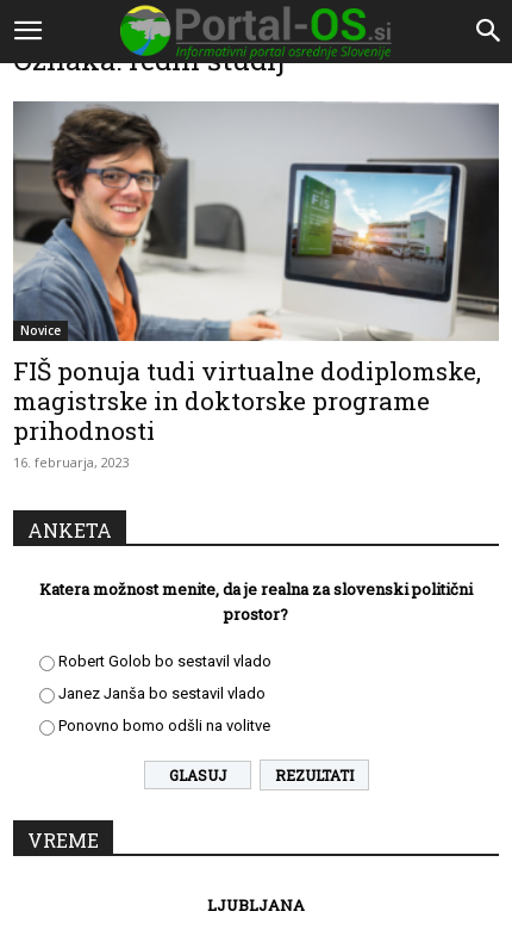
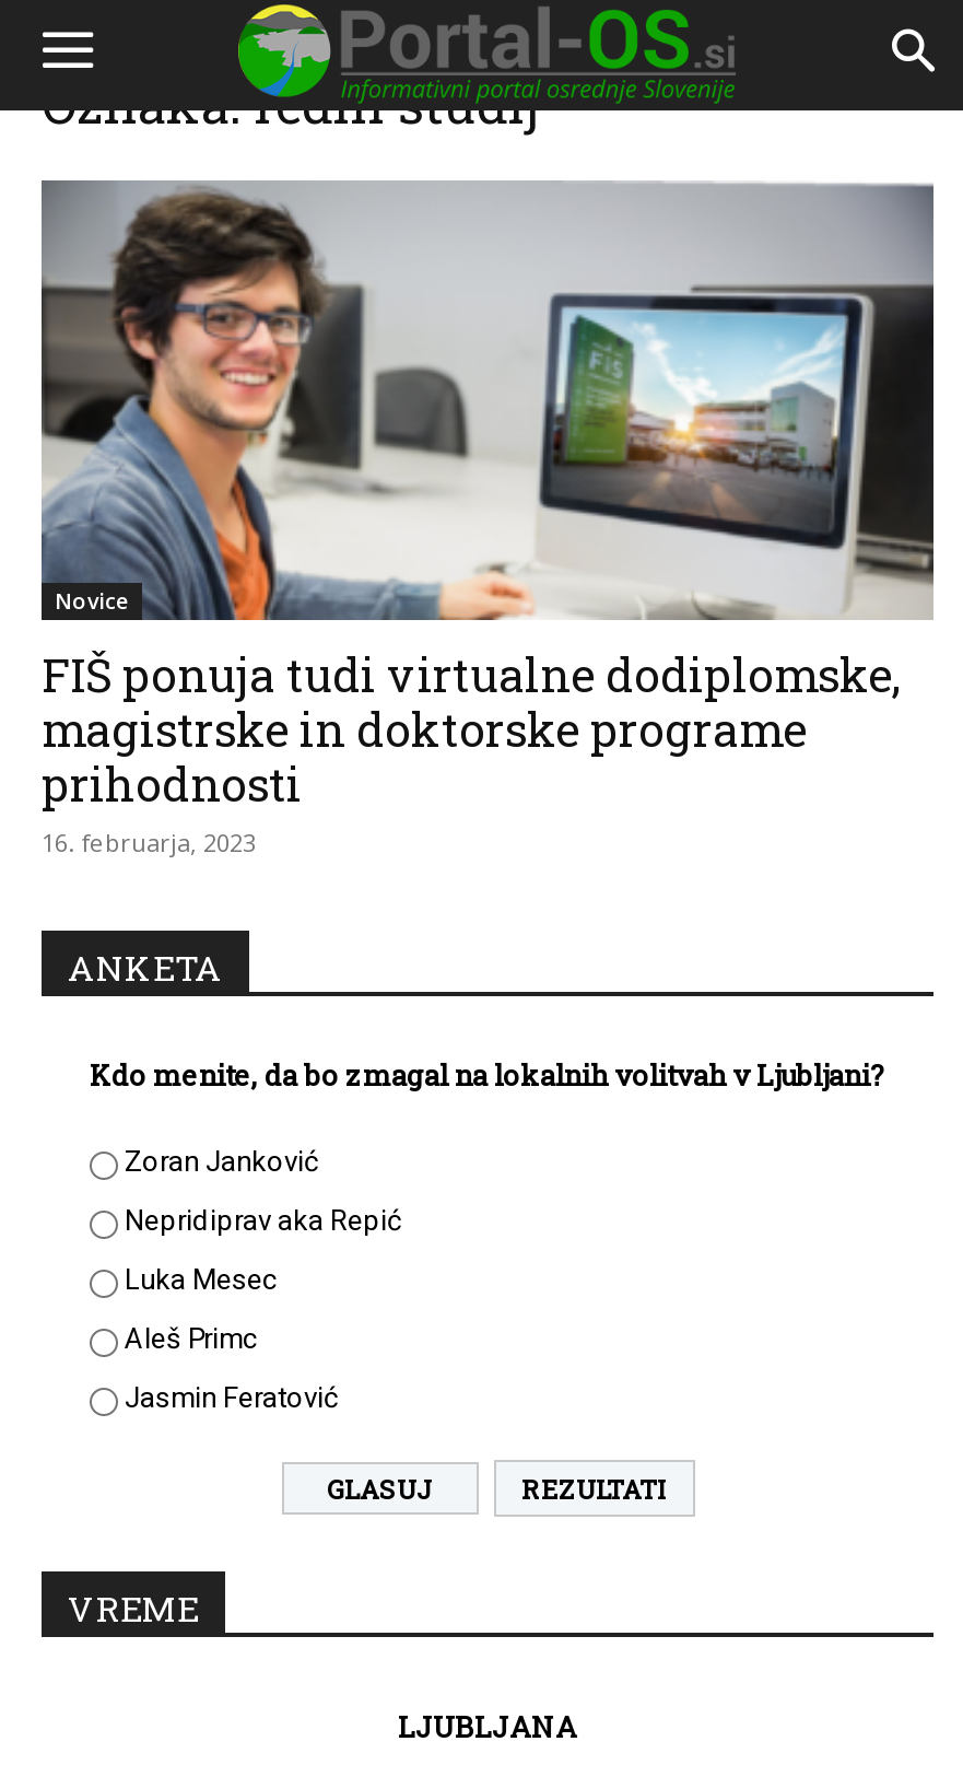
- Katera možnost menite, da je realna za slovenski politični
- prostor?
- Robert Golob bo sestavil vlado
- Janez Janša bo sestavil vlado
- Ponovno bomo odšli na volitve
+ Kdo menite, da bo zmagal na lokalnih volitvah v Ljubljani?
+ Zoran Janković
+ Nepridiprav aka Repić
+ Luka Mesec
+ Aleš Primc
+ Jasmin Feratović
